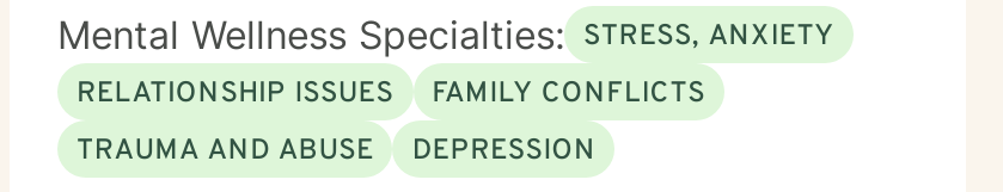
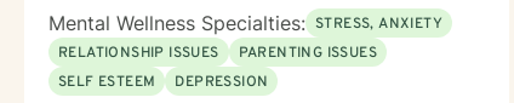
- FAMILY CONFLICTS
+ PARENTING ISSUES

- TRAUMA AND ABUSE
+ SELF ESTEEM
